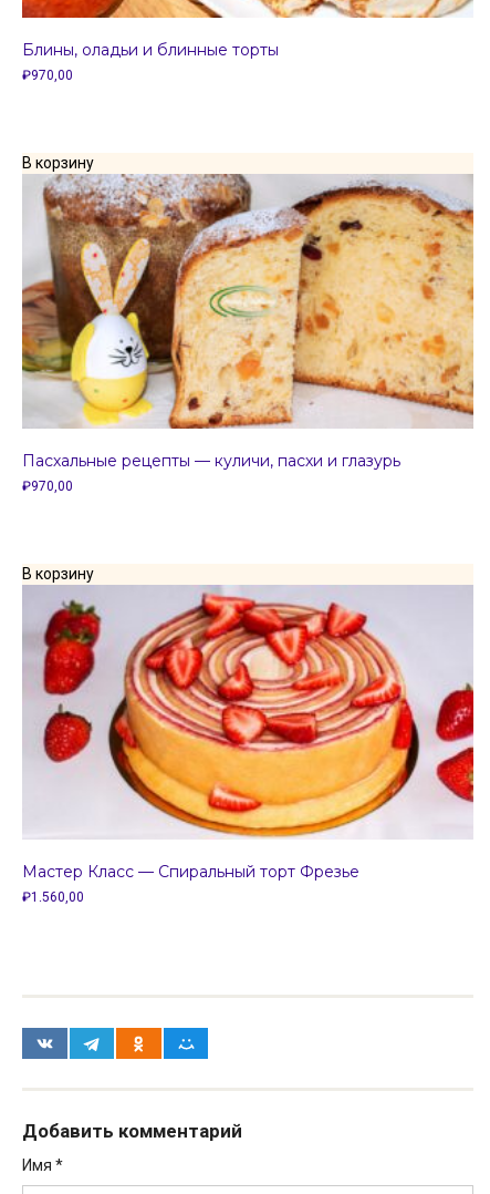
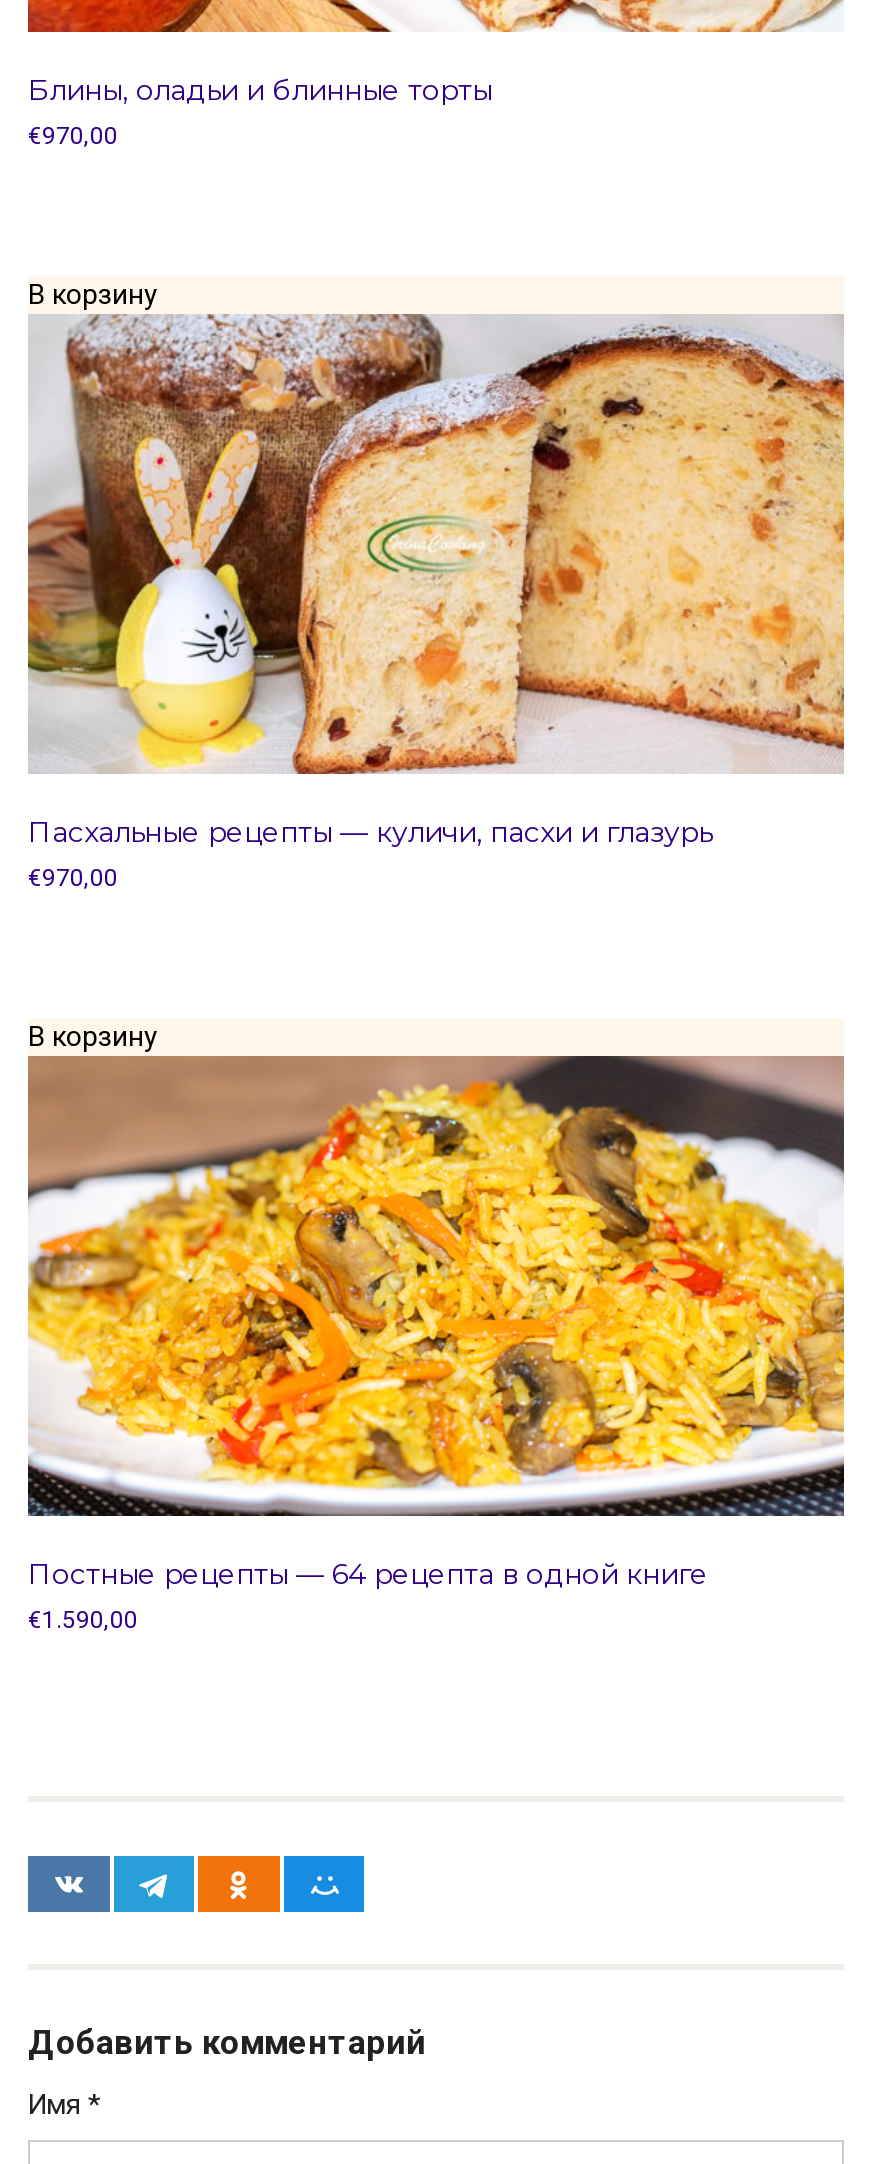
- ₽970,00
+ €970,00

- ₽970,00
+ €970,00

- [image]
- Мастер Класс — Спиральный торт Фрезье
- ₽1.560,00
+ [image]
+ Постные рецепты — 64 рецепта в одной книге
+ €1.590,00
